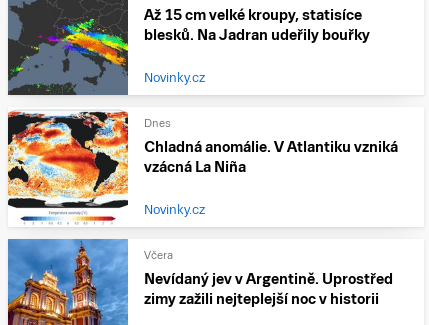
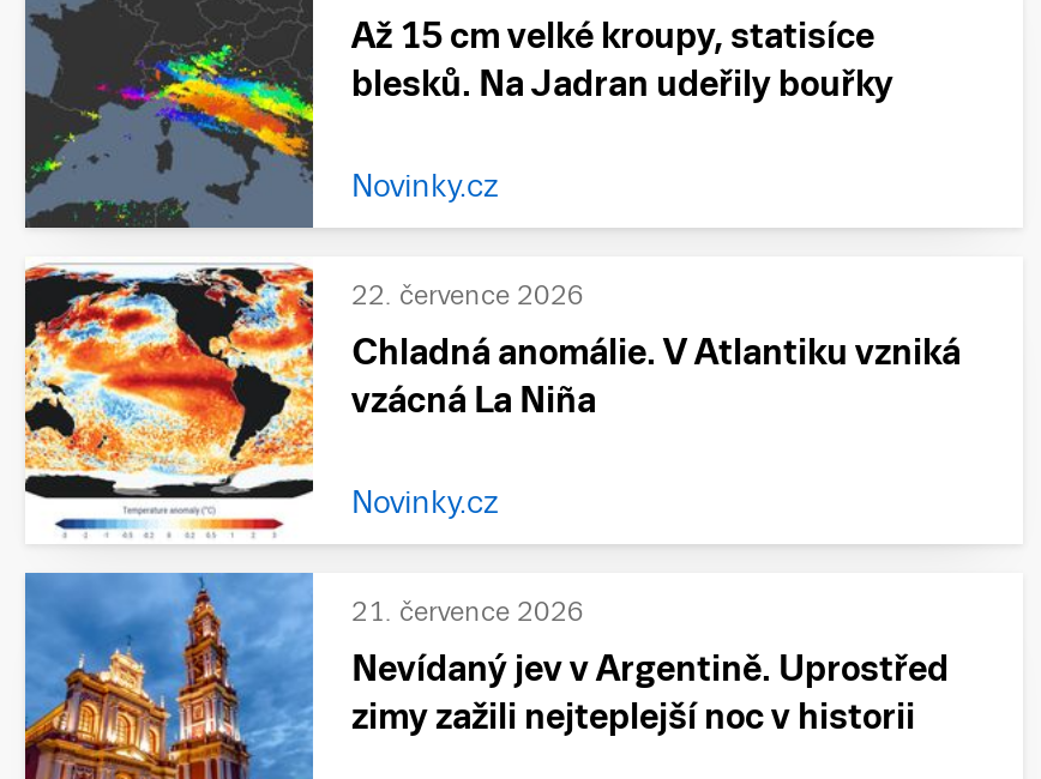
- Dnes
+ 22. července 2026

- Včera
+ 21. července 2026
